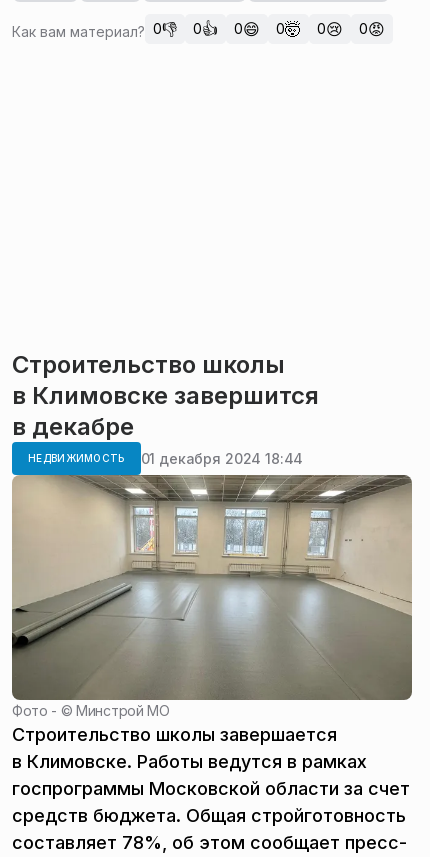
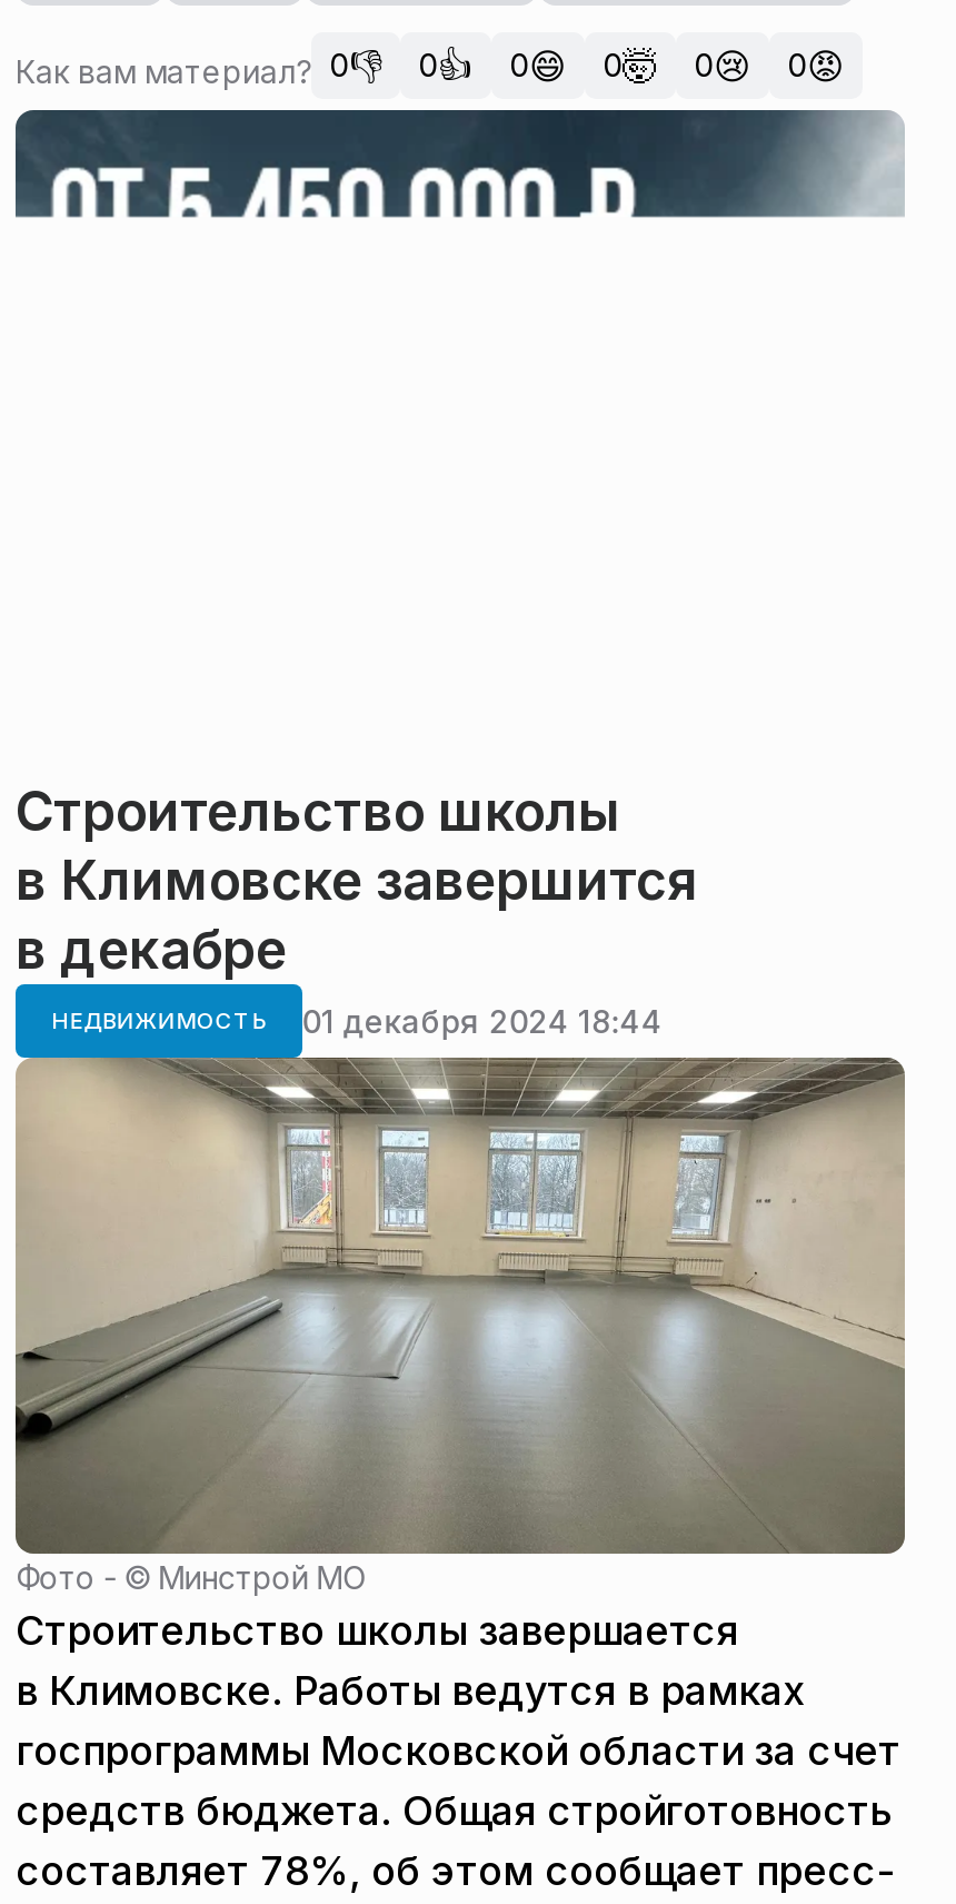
+ [image]
